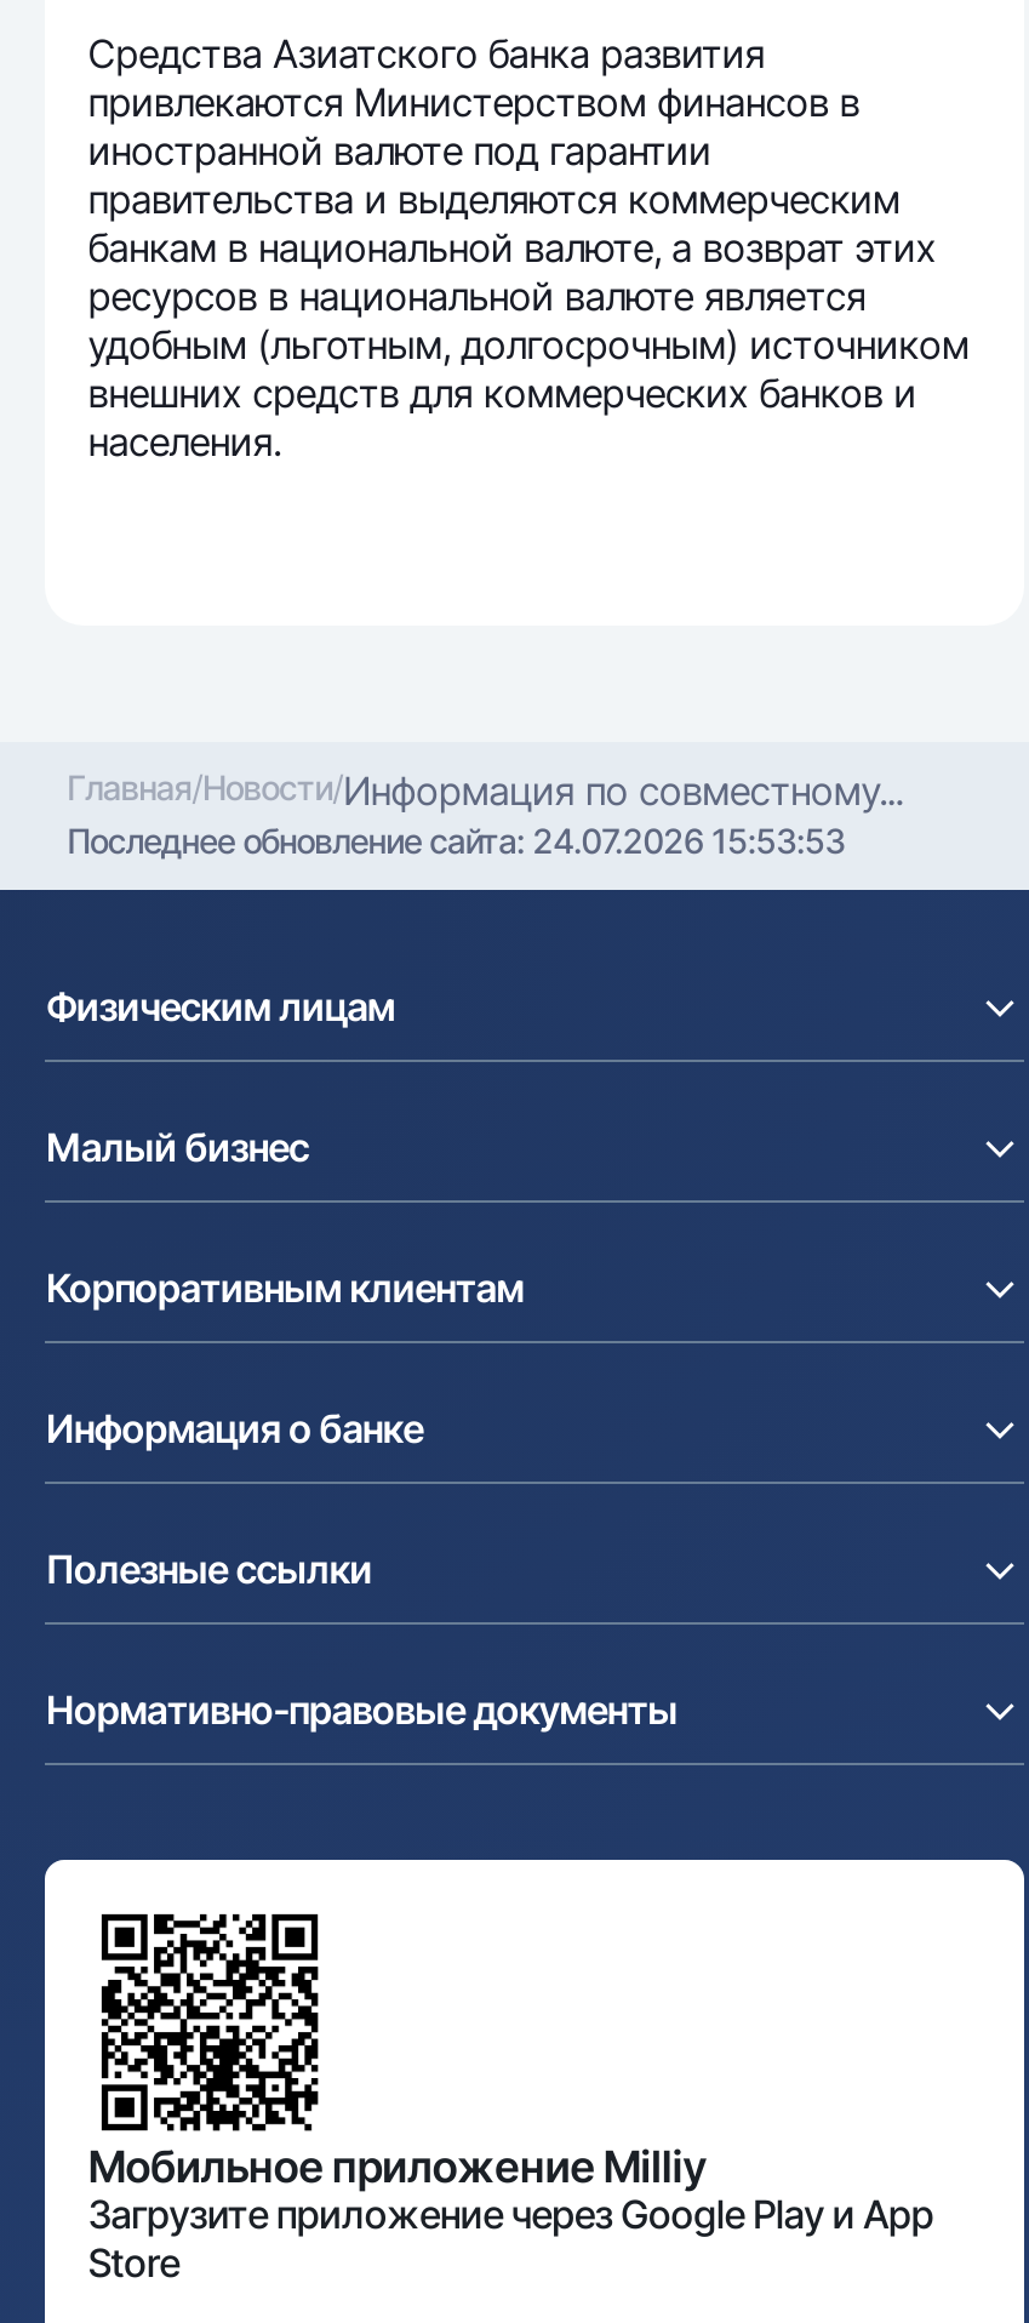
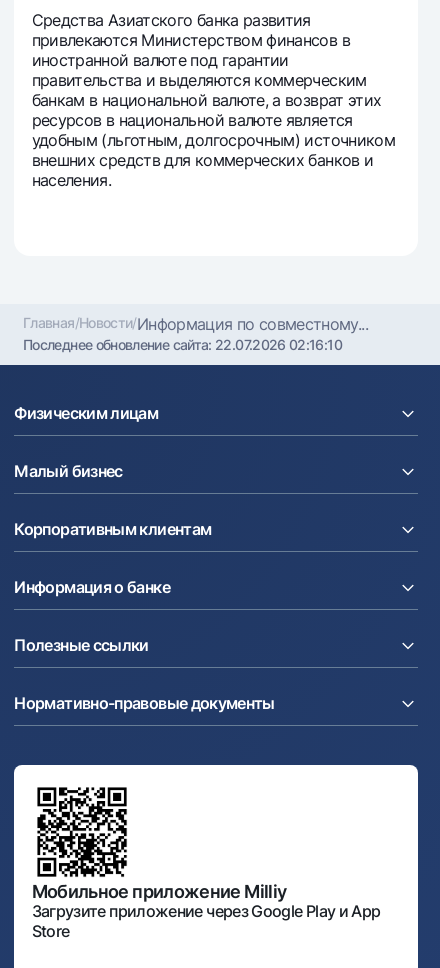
- Последнее обновление сайта: 24.07.2026 15:53:53
+ Последнее обновление сайта: 22.07.2026 02:16:10
